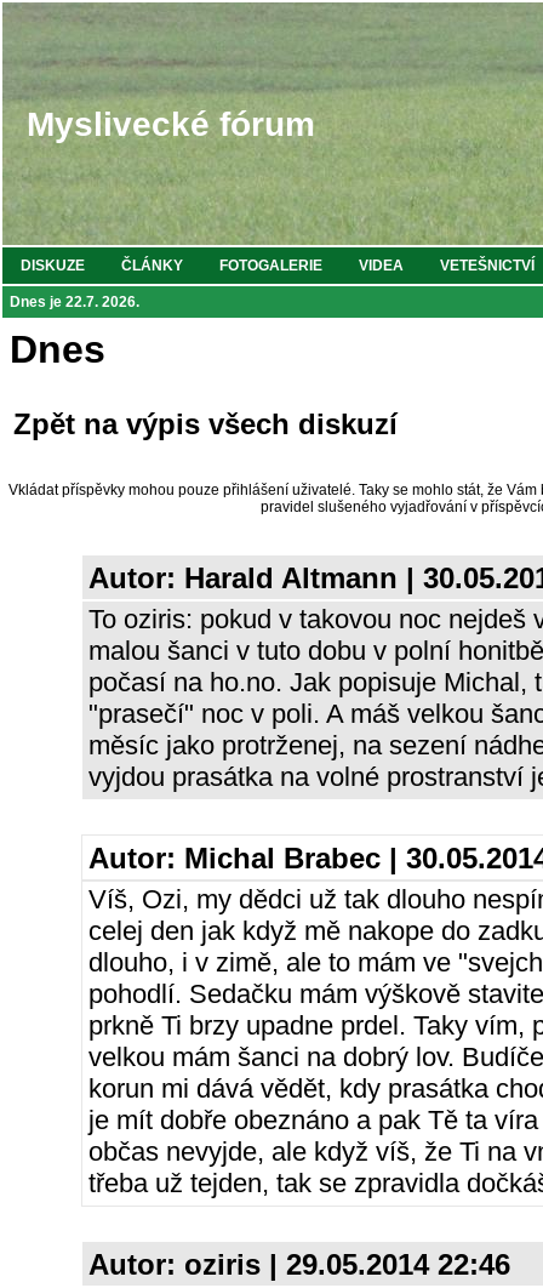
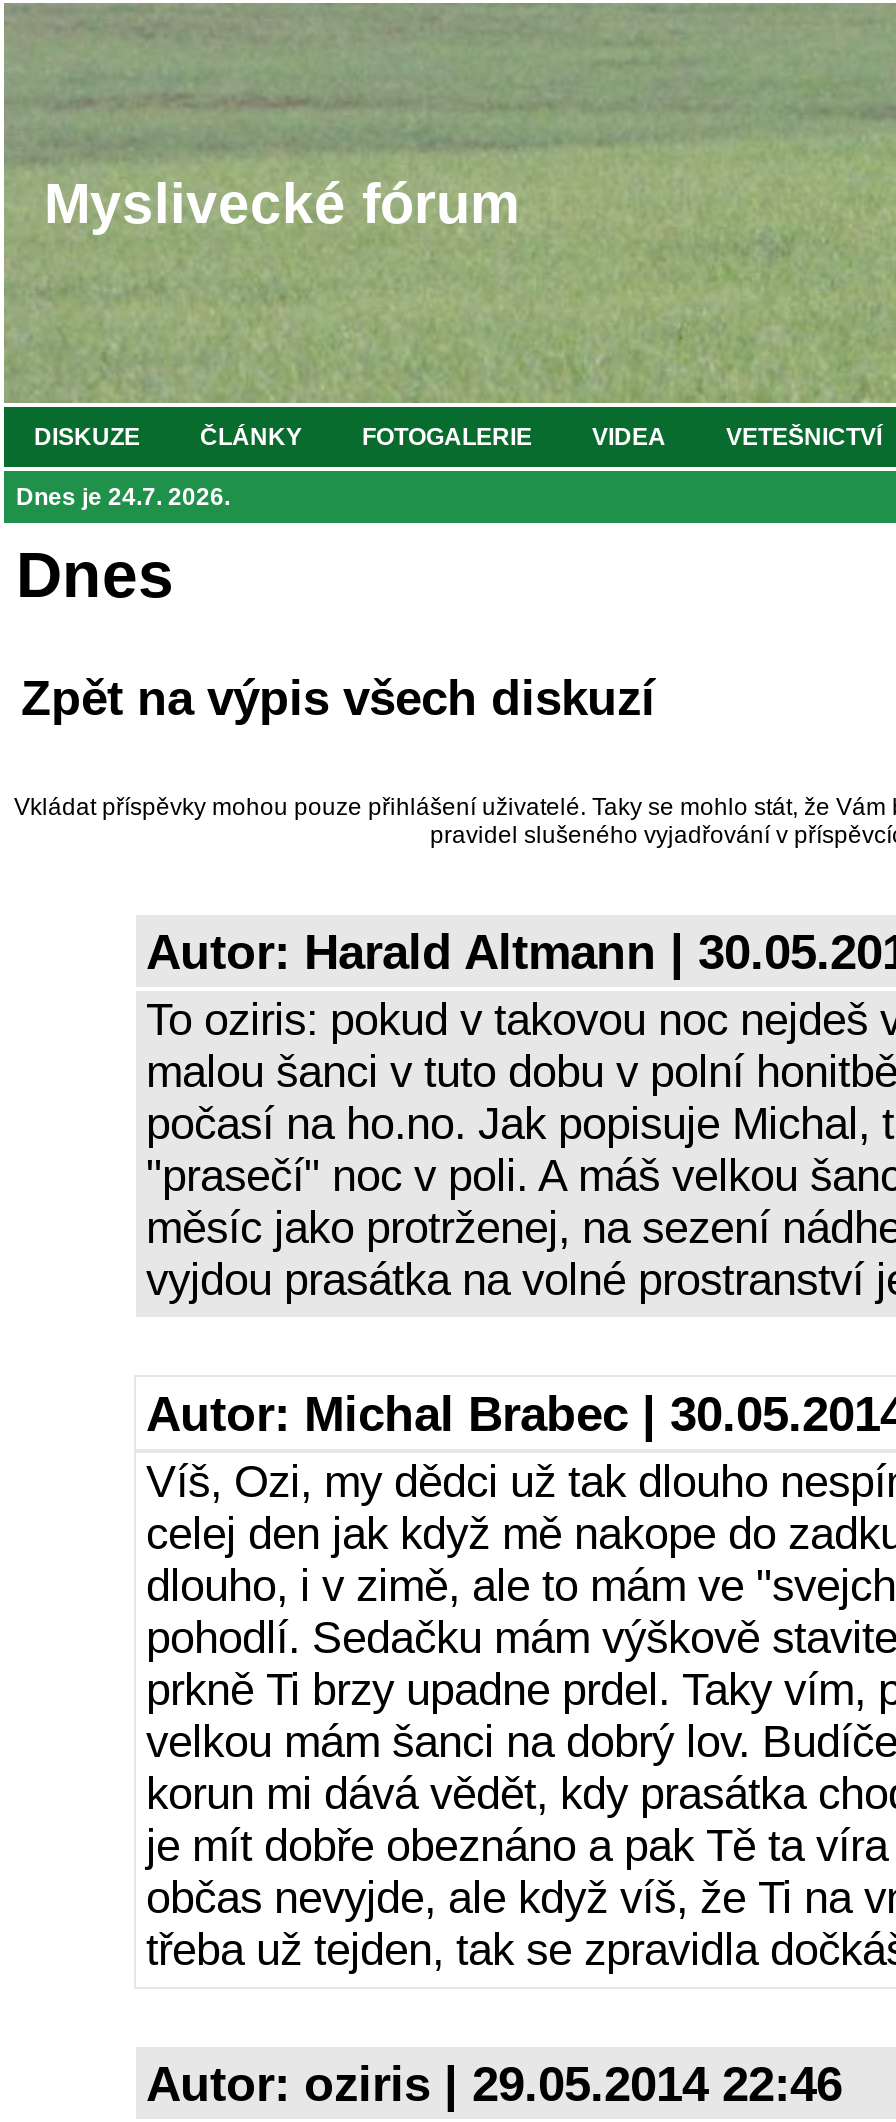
- Dnes je 22.7. 2026.
+ Dnes je 24.7. 2026.
